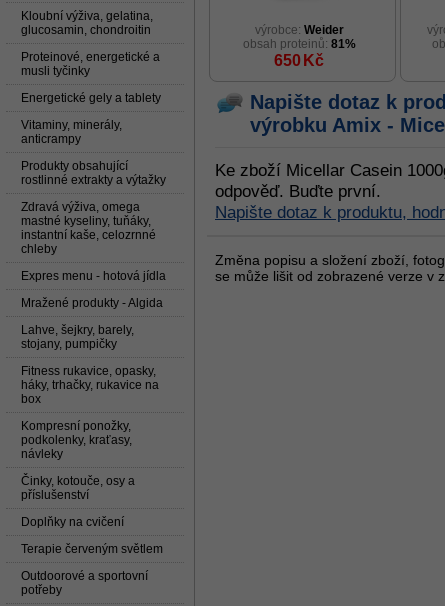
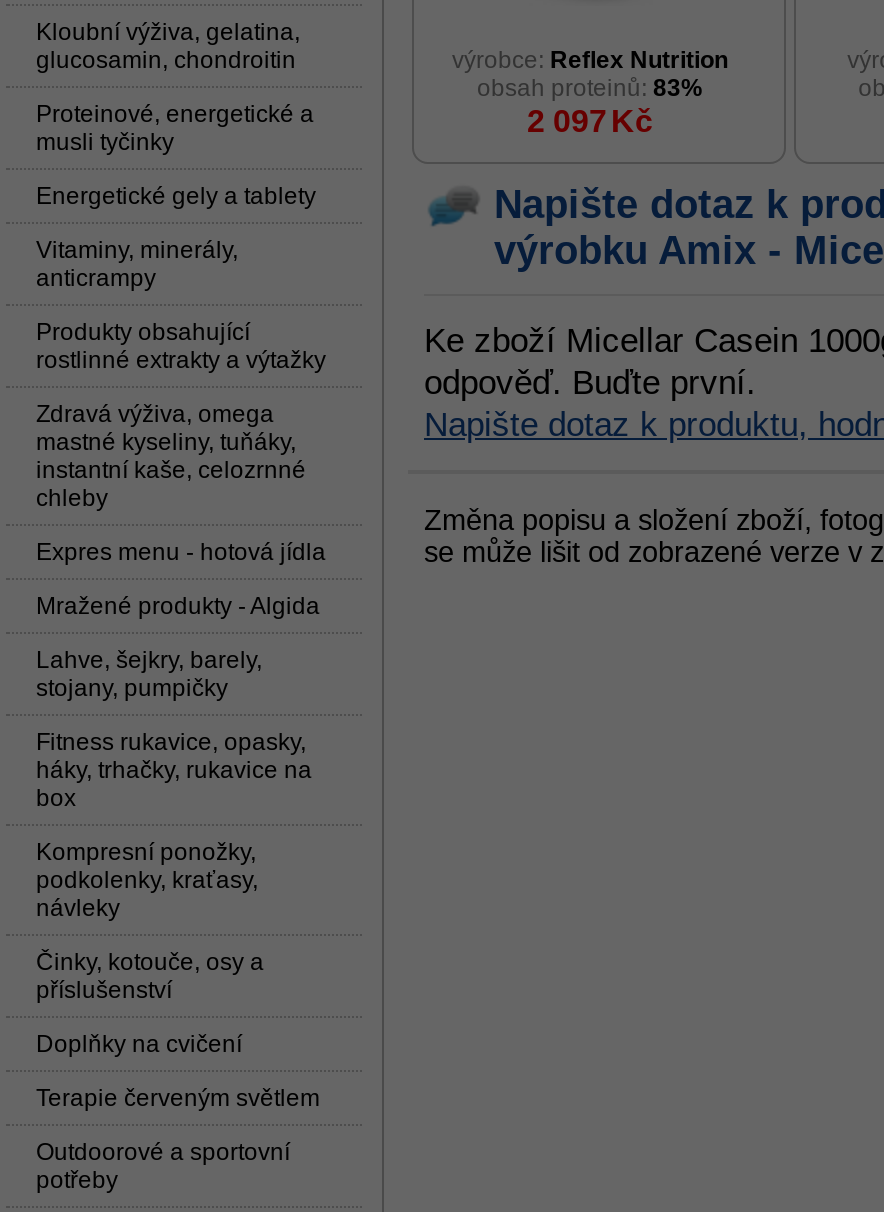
- výrobce: Weider
- obsah proteinů: 81%
- 650 Kč
+ výrobce: Reflex Nutrition
+ obsah proteinů: 83%
+ 2 097 Kč
